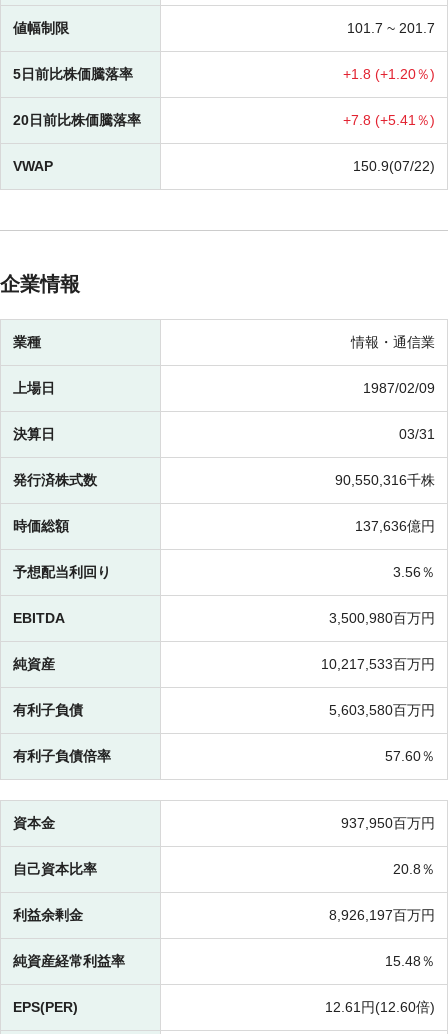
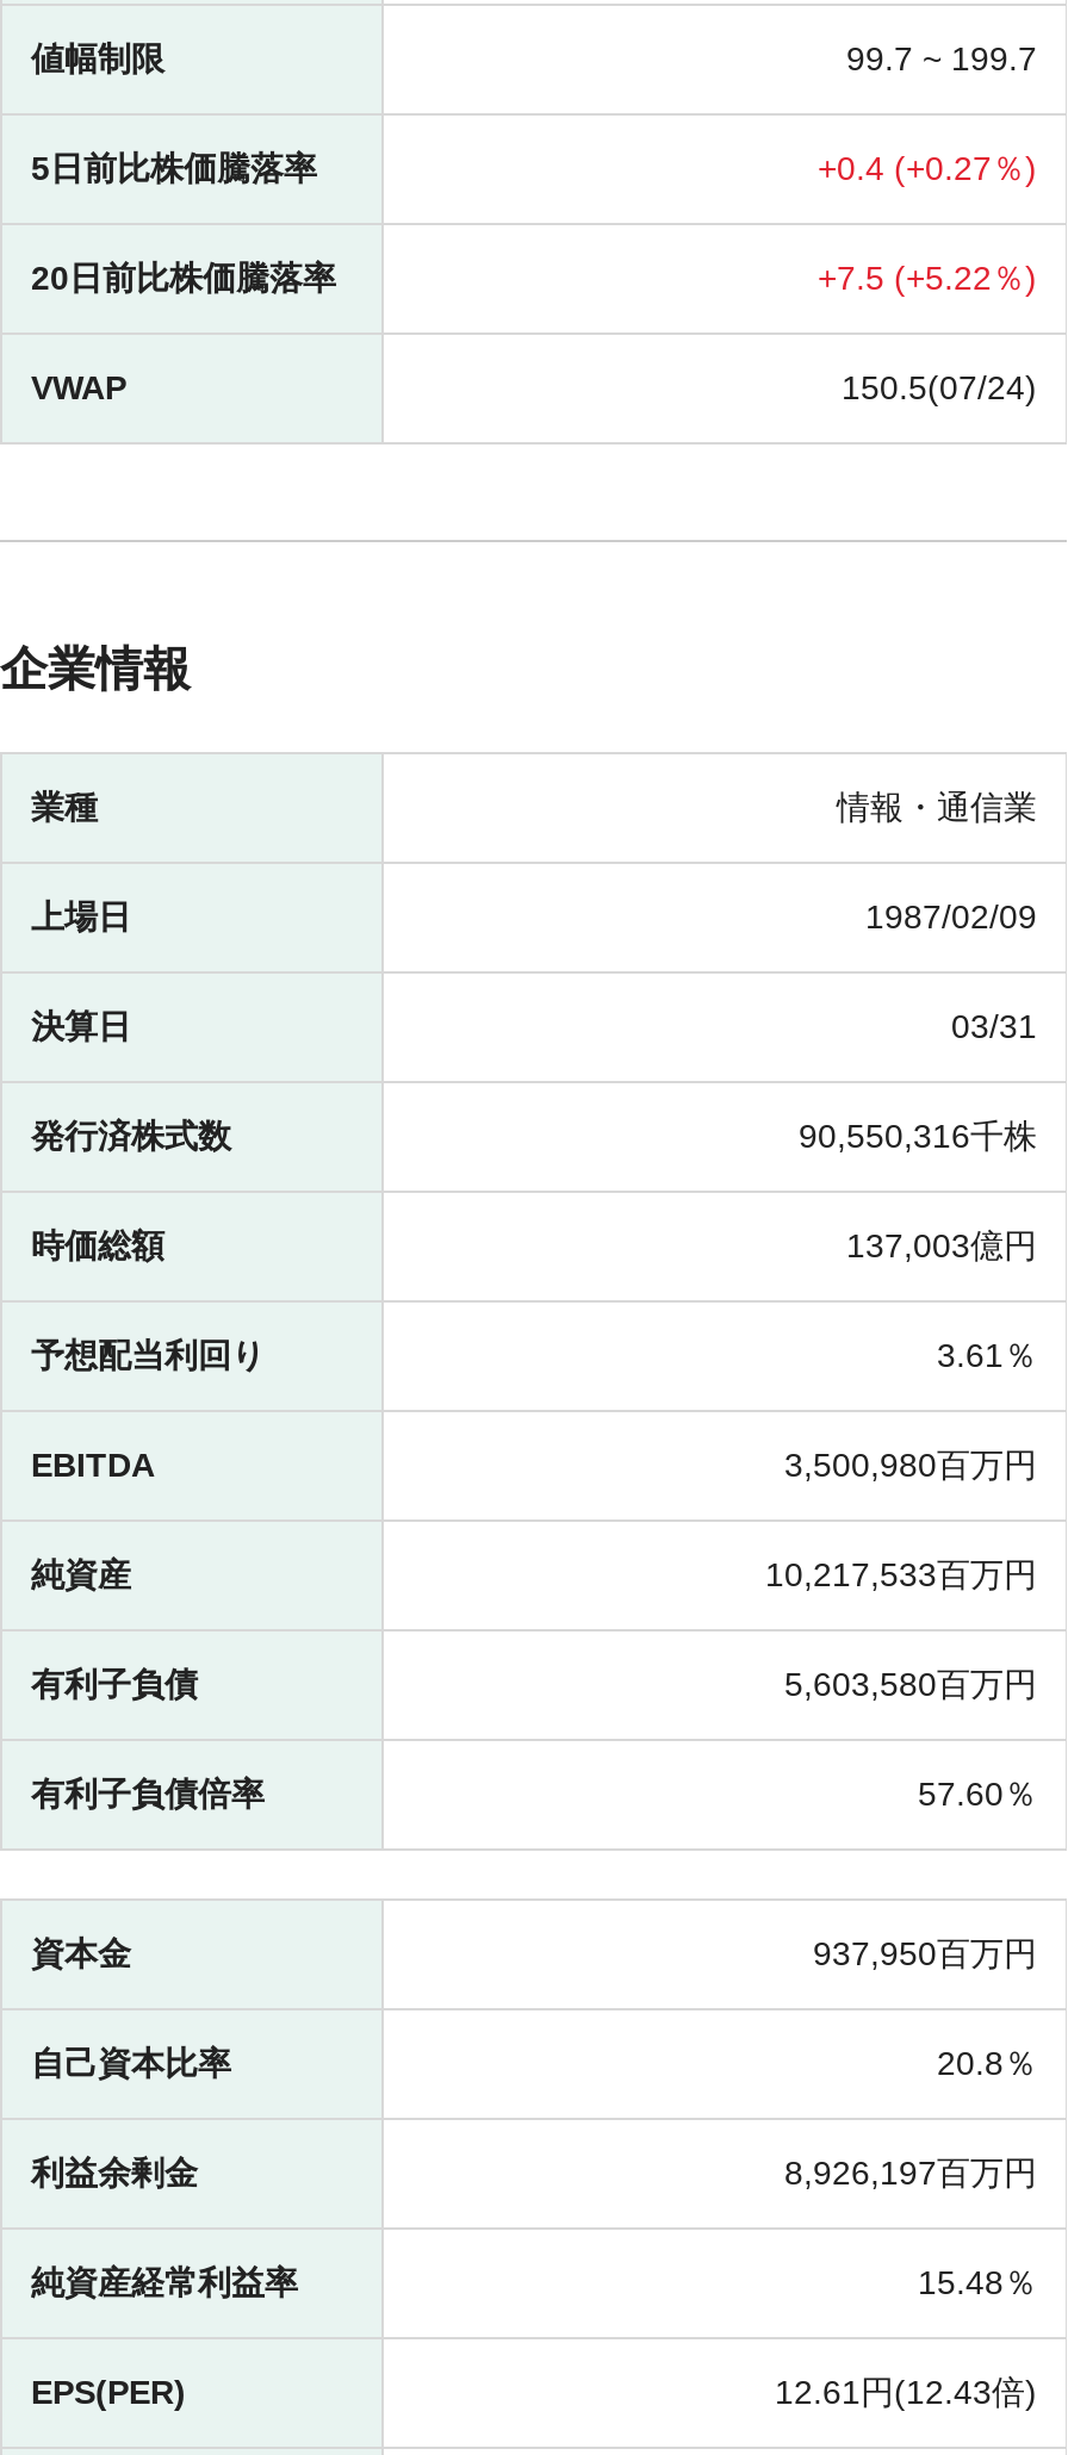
- 101.7 ~ 201.7
+ 99.7 ~ 199.7

- +1.8 (+1.20％)
+ +0.4 (+0.27％)

- +7.8 (+5.41％)
+ +7.5 (+5.22％)

- 150.9(07/22)
+ 150.5(07/24)

- 137,636億円
+ 137,003億円

- 3.56％
+ 3.61％

- 12.61円(12.60倍)
+ 12.61円(12.43倍)
